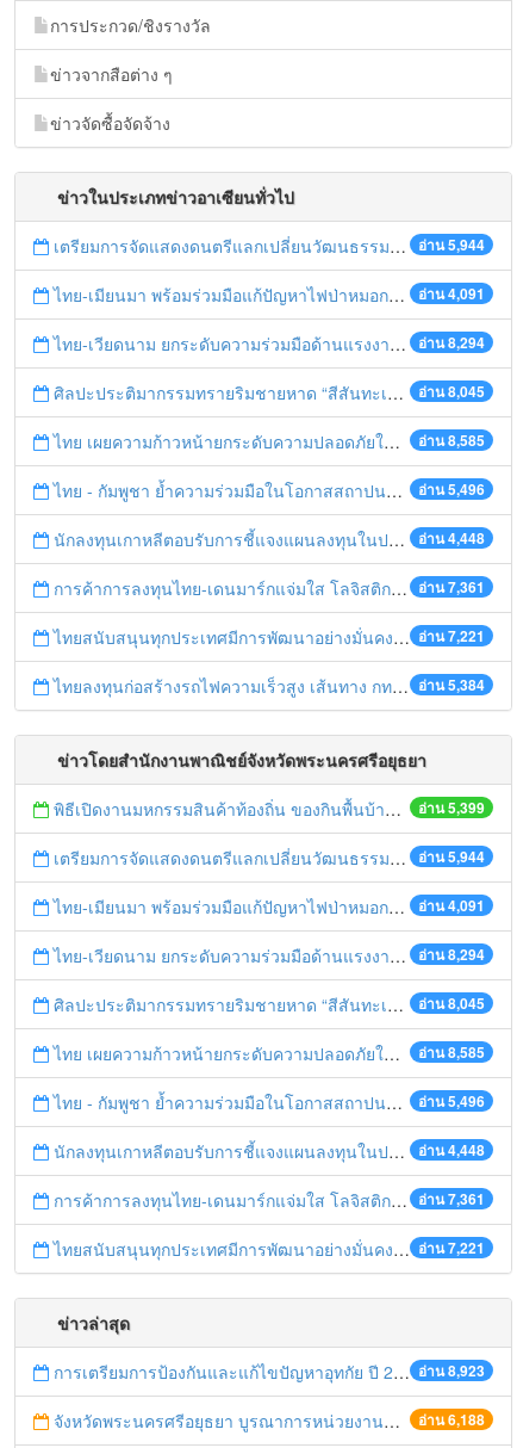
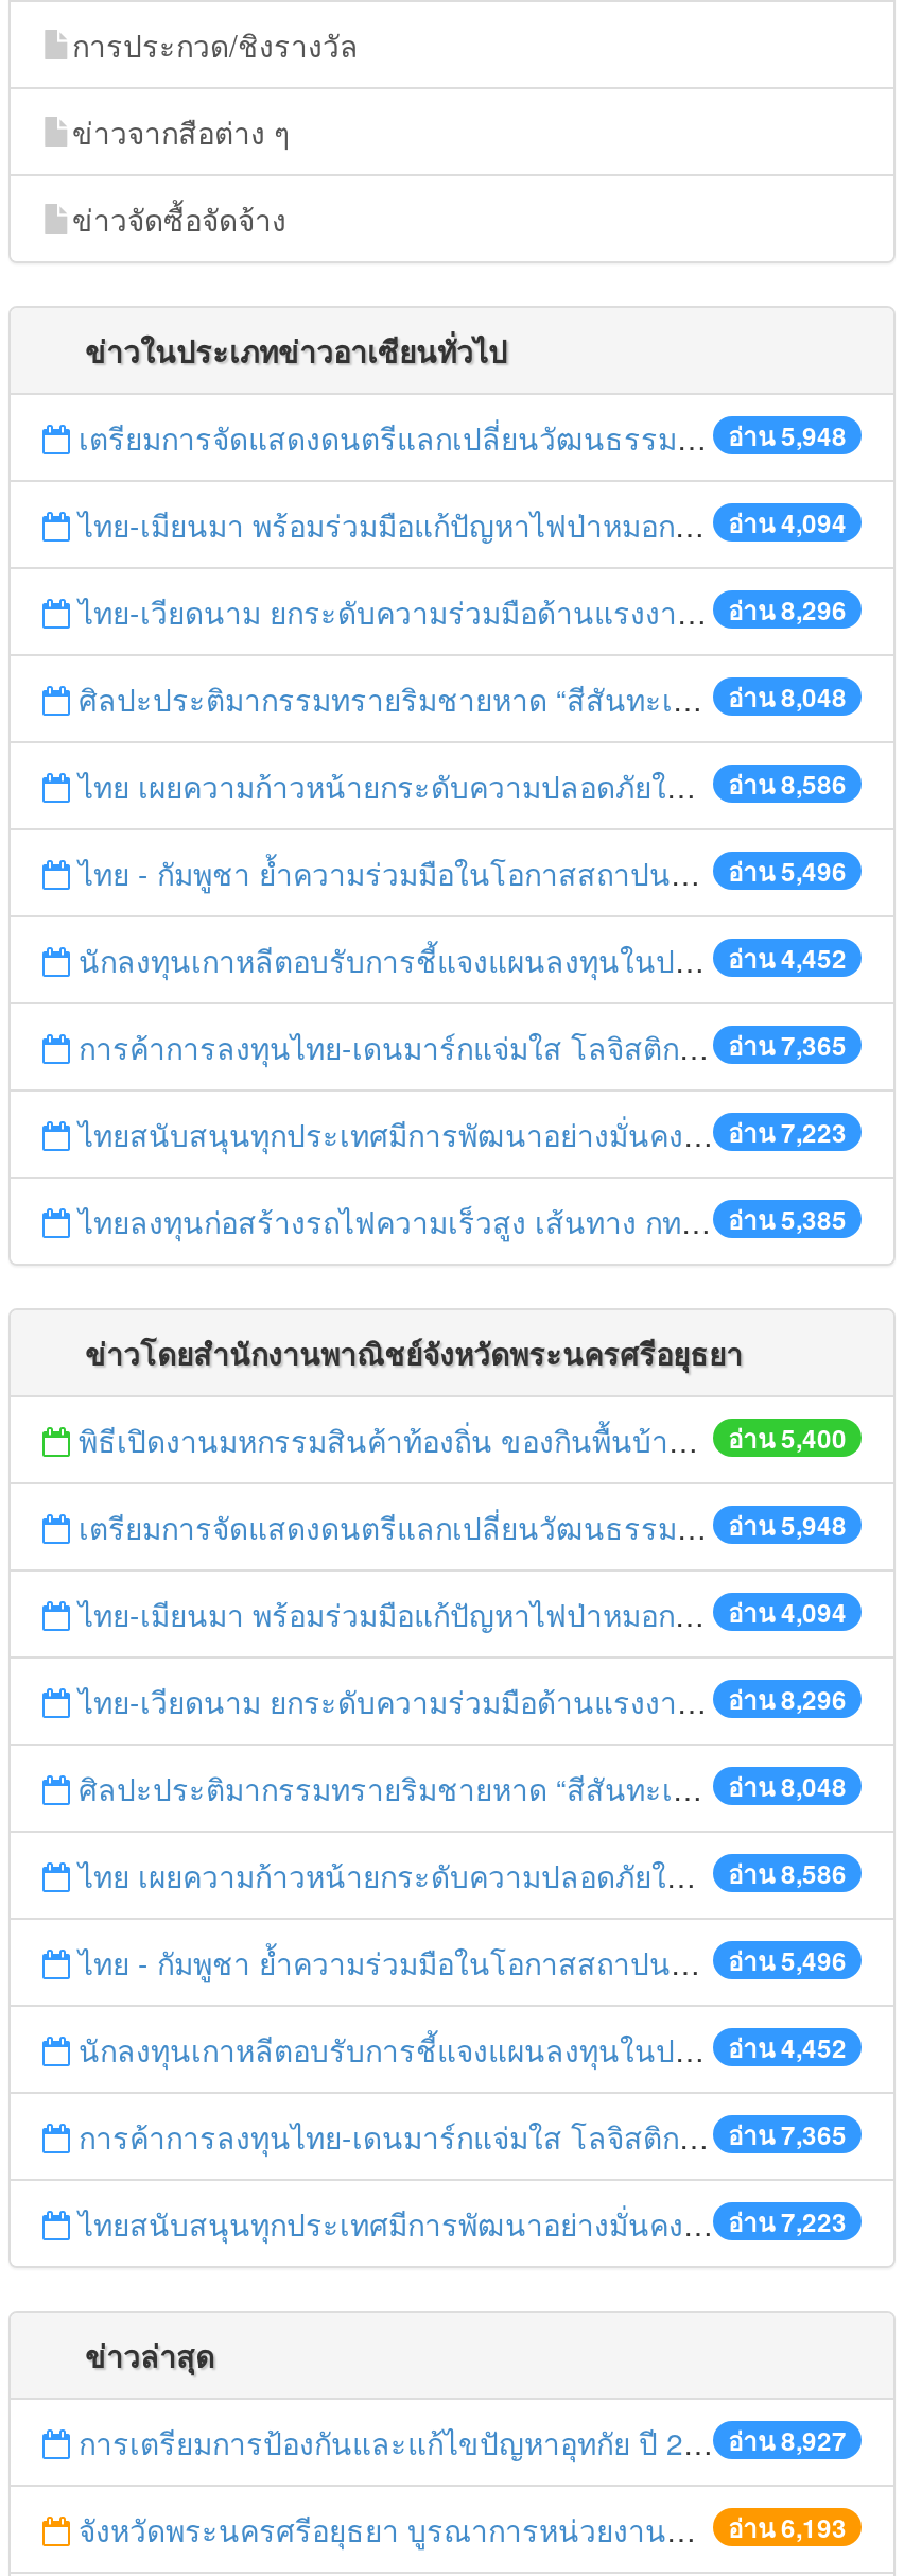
- อ่าน 5,944
+ อ่าน 5,948

- อ่าน 4,091
+ อ่าน 4,094

- อ่าน 8,294
+ อ่าน 8,296

- อ่าน 8,045
+ อ่าน 8,048

- อ่าน 8,585
+ อ่าน 8,586

- อ่าน 4,448
+ อ่าน 4,452

- อ่าน 7,361
+ อ่าน 7,365

- อ่าน 7,221
+ อ่าน 7,223

- อ่าน 5,384
+ อ่าน 5,385

- อ่าน 5,399
+ อ่าน 5,400

- อ่าน 5,944
+ อ่าน 5,948

- อ่าน 4,091
+ อ่าน 4,094

- อ่าน 8,294
+ อ่าน 8,296

- อ่าน 8,045
+ อ่าน 8,048

- อ่าน 8,585
+ อ่าน 8,586

- อ่าน 4,448
+ อ่าน 4,452

- อ่าน 7,361
+ อ่าน 7,365

- อ่าน 7,221
+ อ่าน 7,223

- อ่าน 8,923
+ อ่าน 8,927

- อ่าน 6,188
+ อ่าน 6,193
